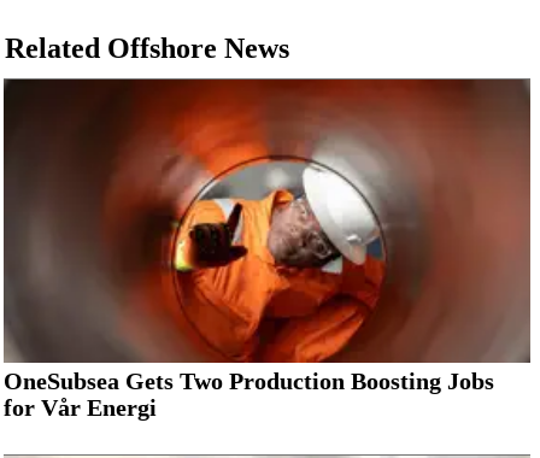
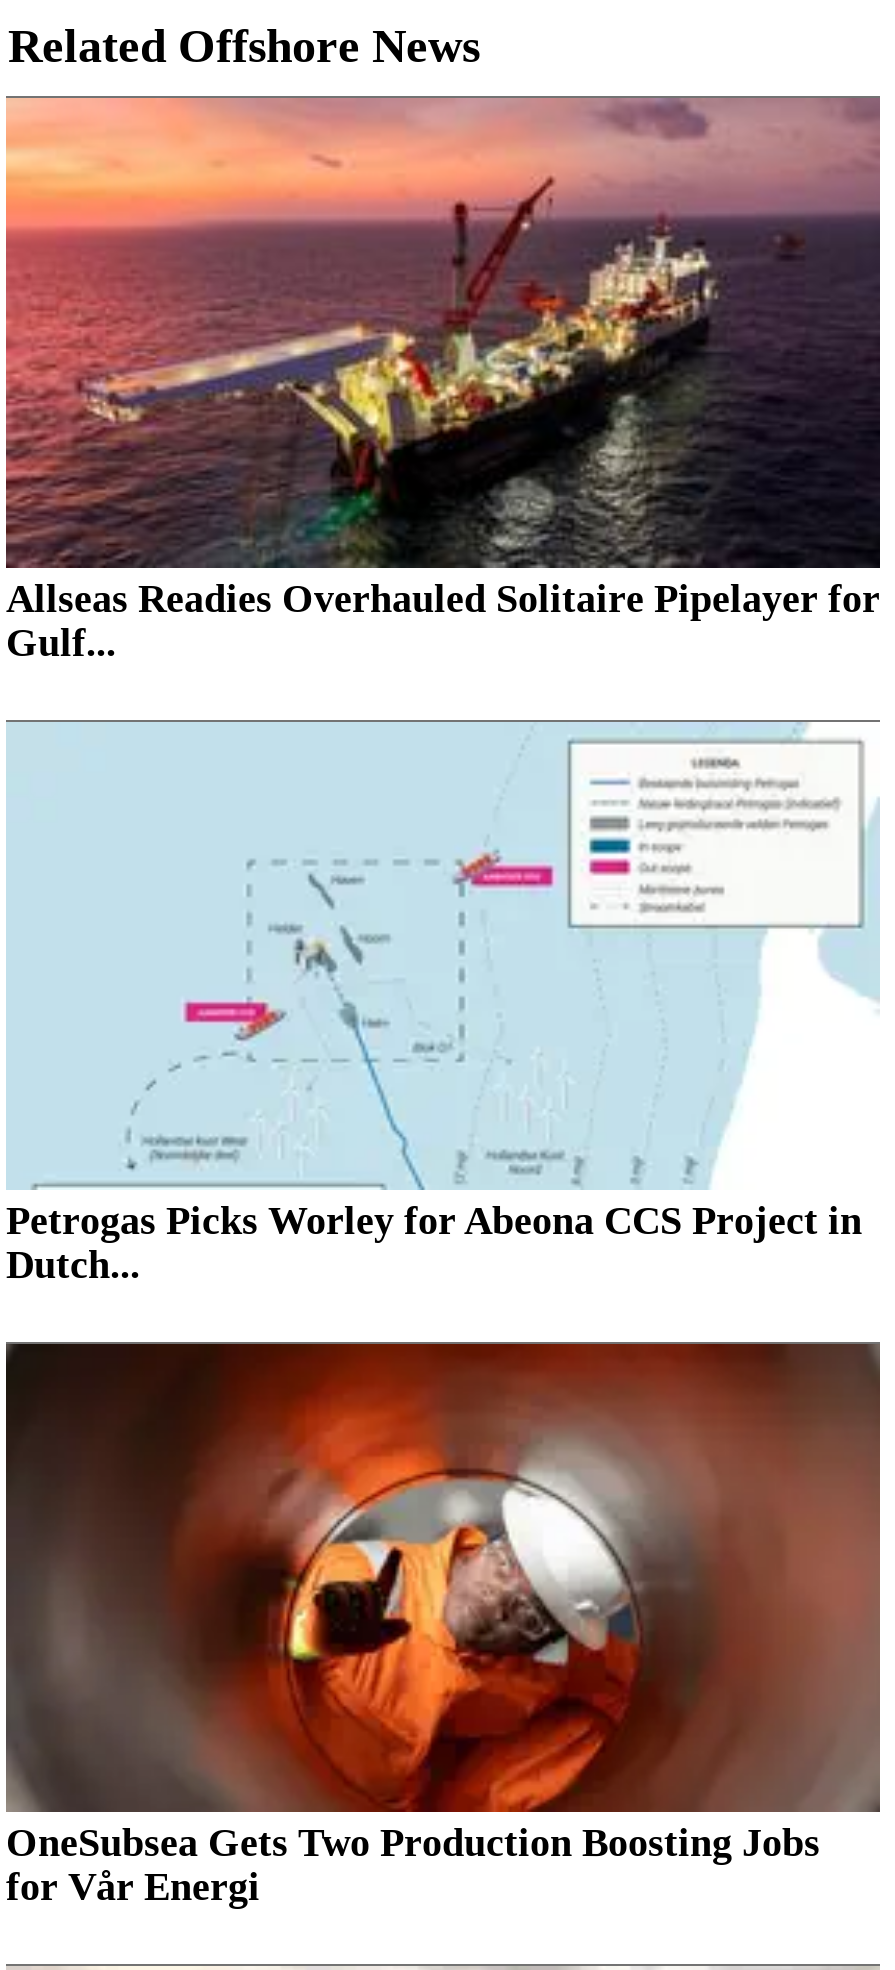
+ [image]
+ Allseas Readies Overhauled Solitaire Pipelayer for
+ Gulf...

+ [image]
+ Petrogas Picks Worley for Abeona CCS Project in
+ Dutch...
